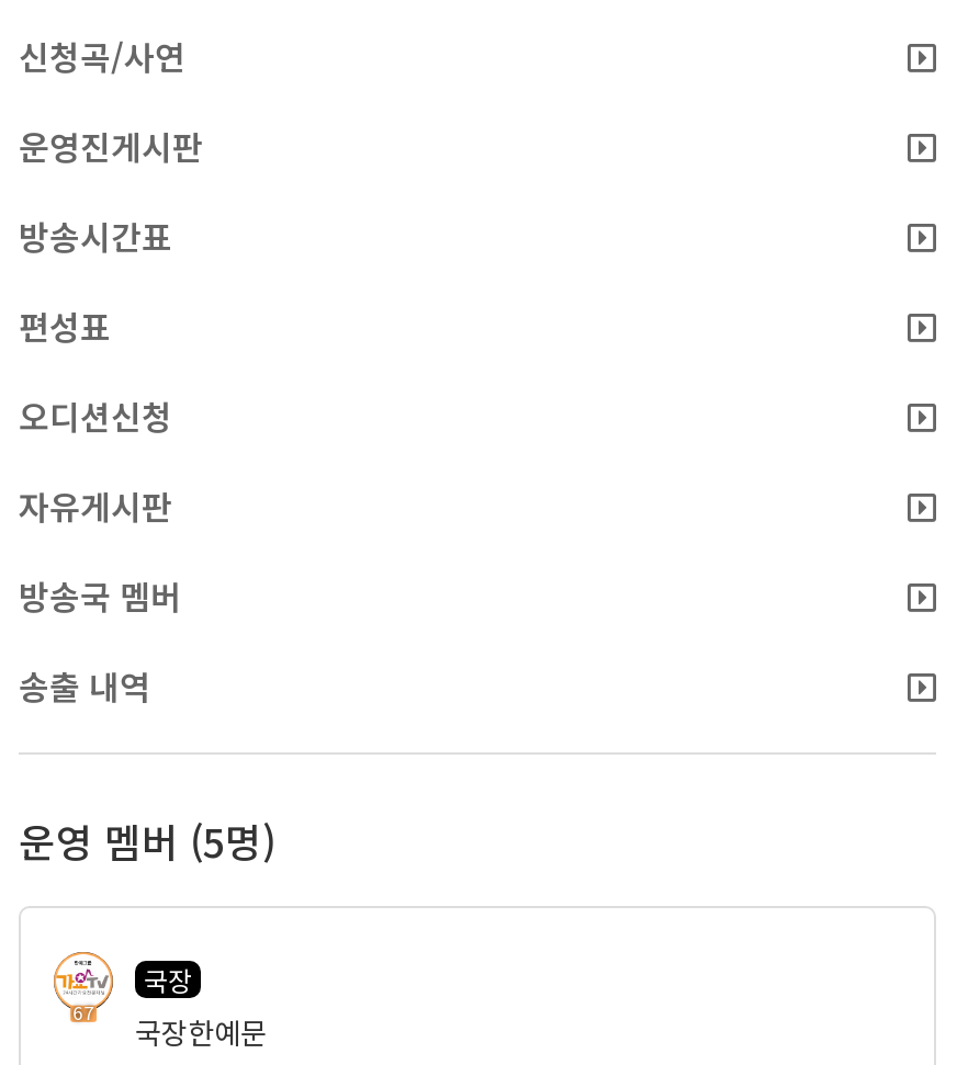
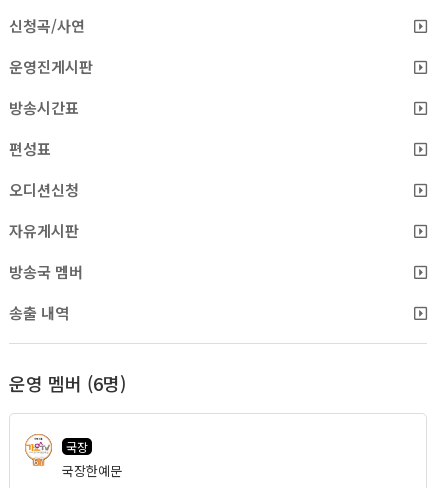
- 운영 멤버 (5명)
+ 운영 멤버 (6명)
